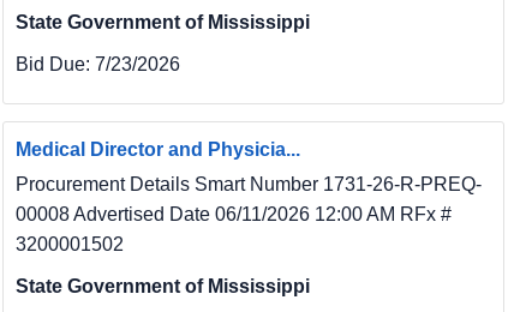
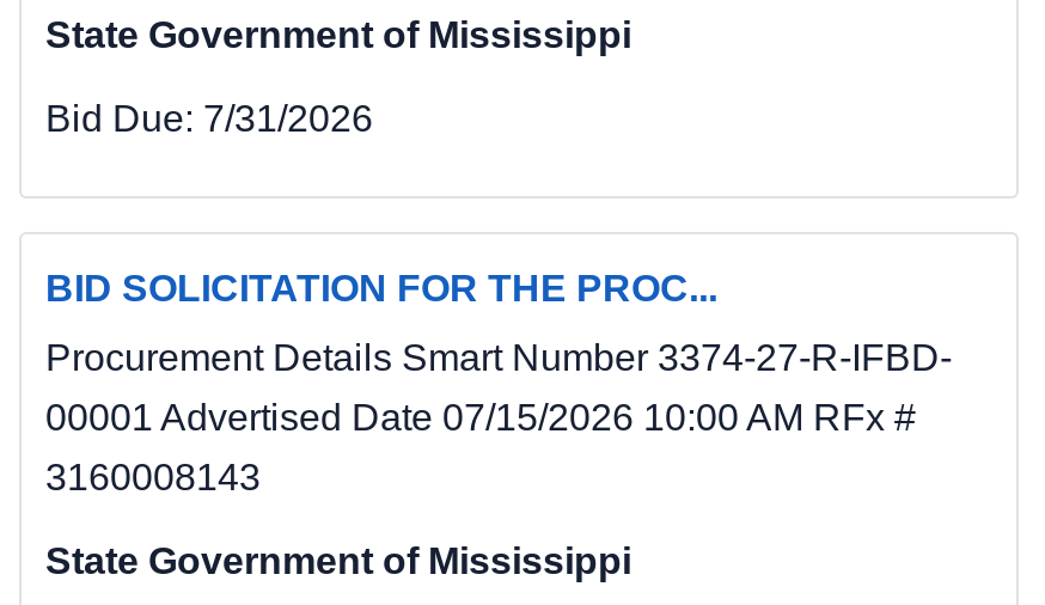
- Bid Due: 7/23/2026
+ Bid Due: 7/31/2026

- Medical Director and Physicia...
+ BID SOLICITATION FOR THE PROC...

- Procurement Details Smart Number 1731-26-R-PREQ-
+ Procurement Details Smart Number 3374-27-R-IFBD-

- 00008 Advertised Date 06/11/2026 12:00 AM RFx #
+ 00001 Advertised Date 07/15/2026 10:00 AM RFx #

- 3200001502
+ 3160008143
